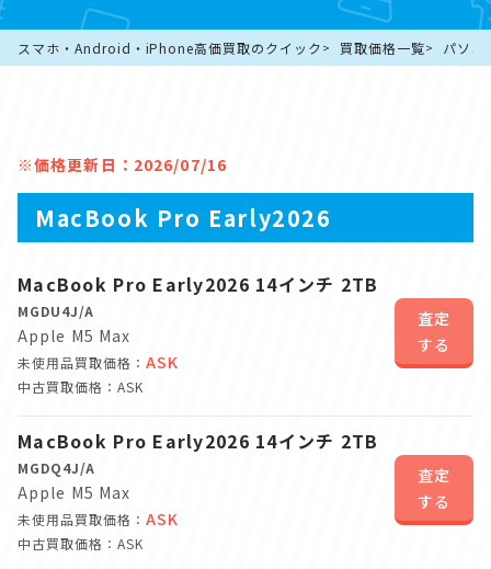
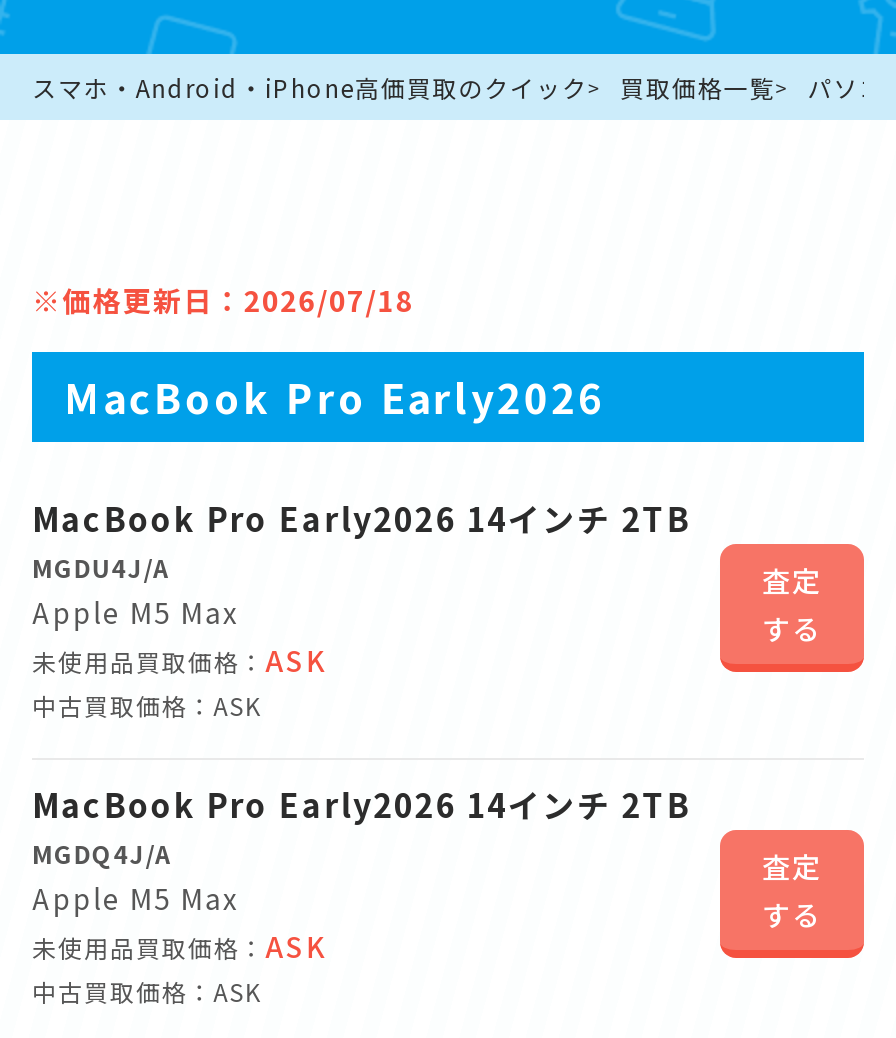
- ※価格更新日：2026/07/16
+ ※価格更新日：2026/07/18
